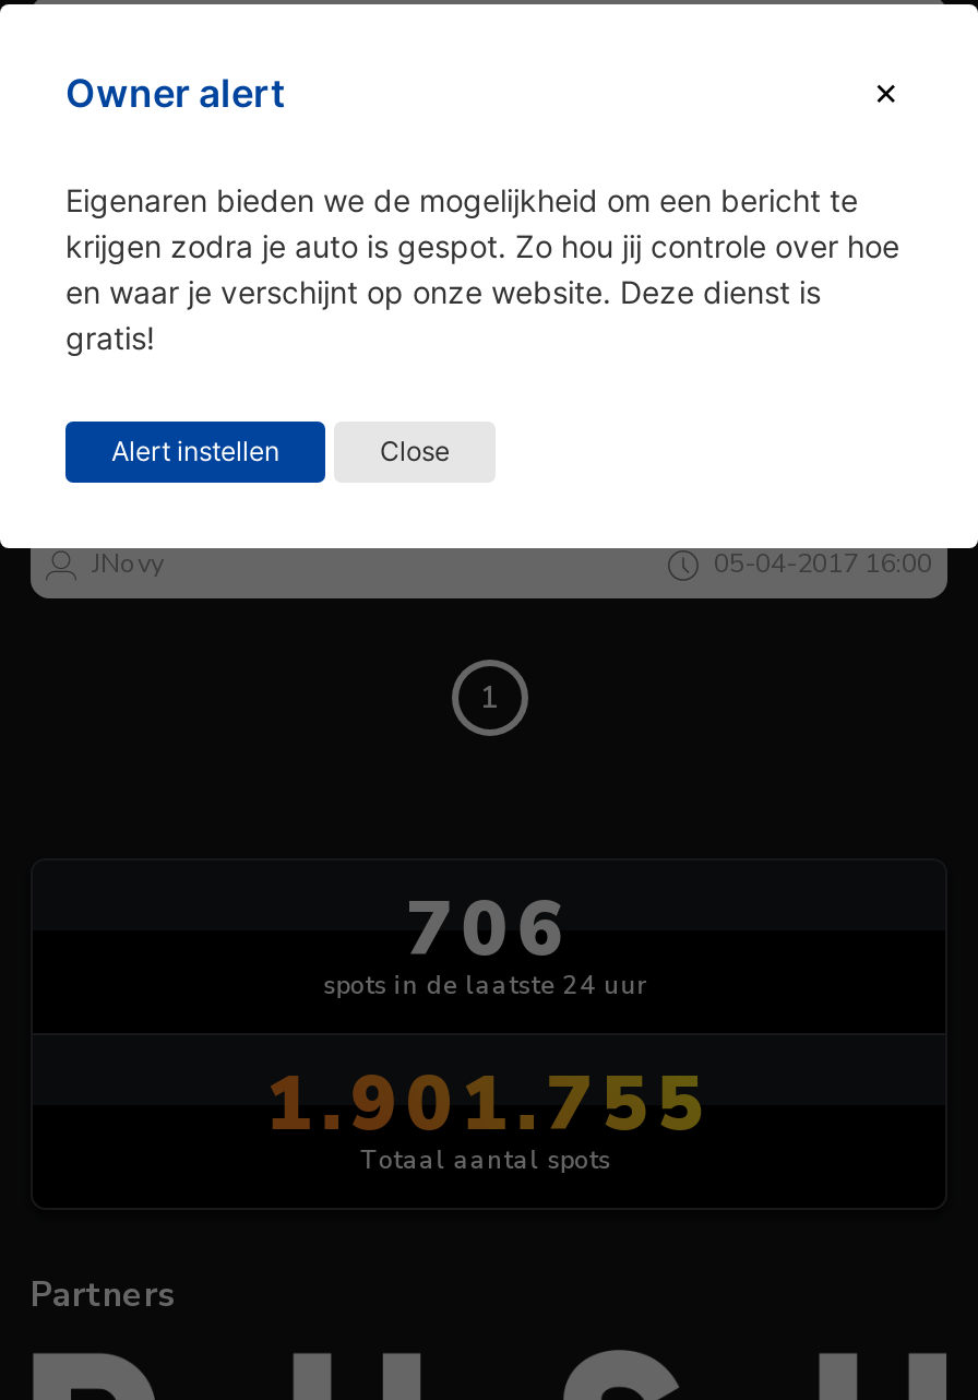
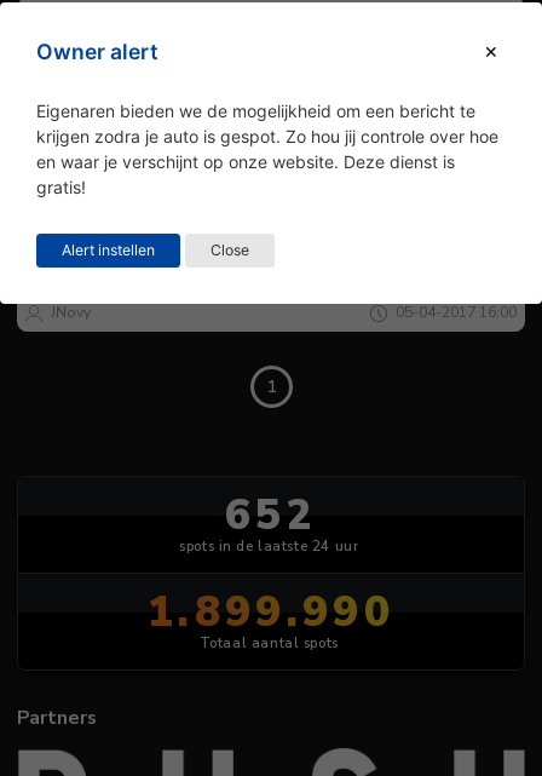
- 706
+ 652

- 1.901.755
+ 1.899.990
